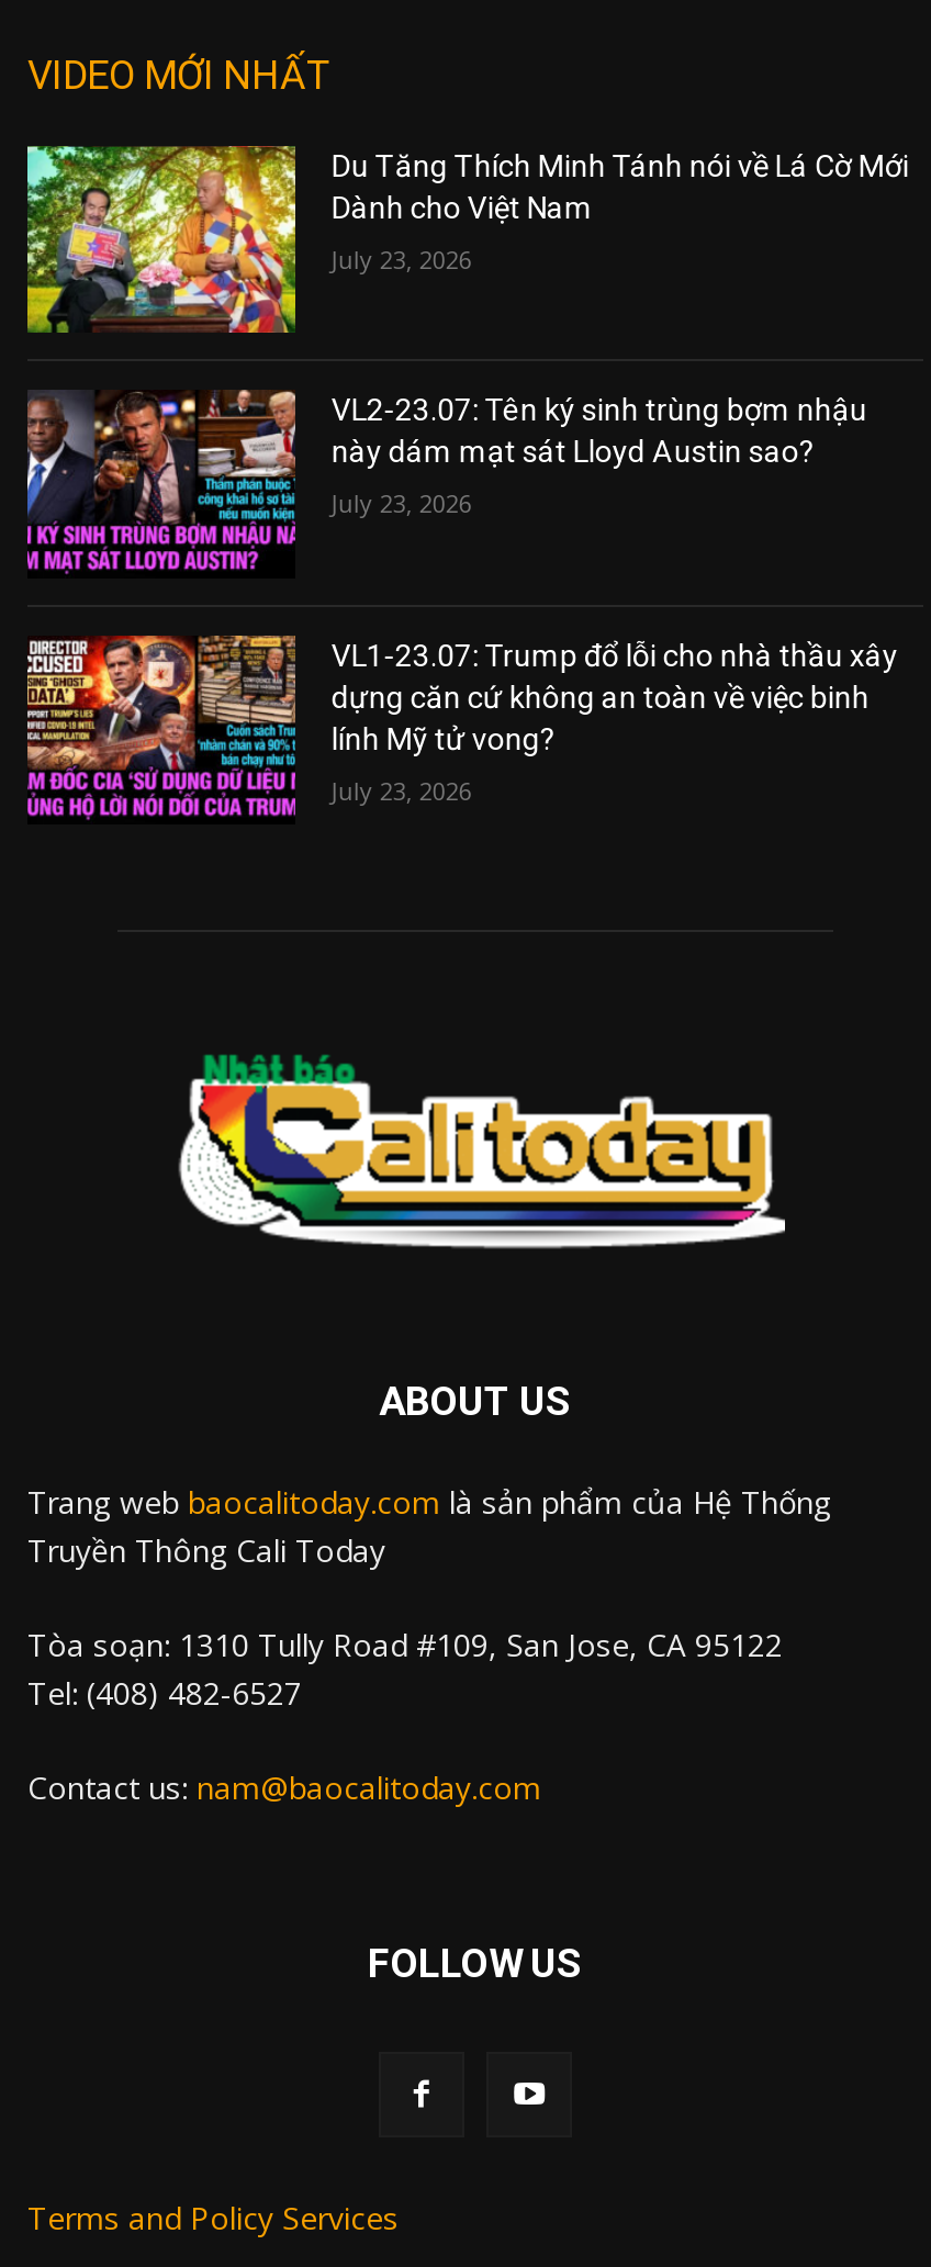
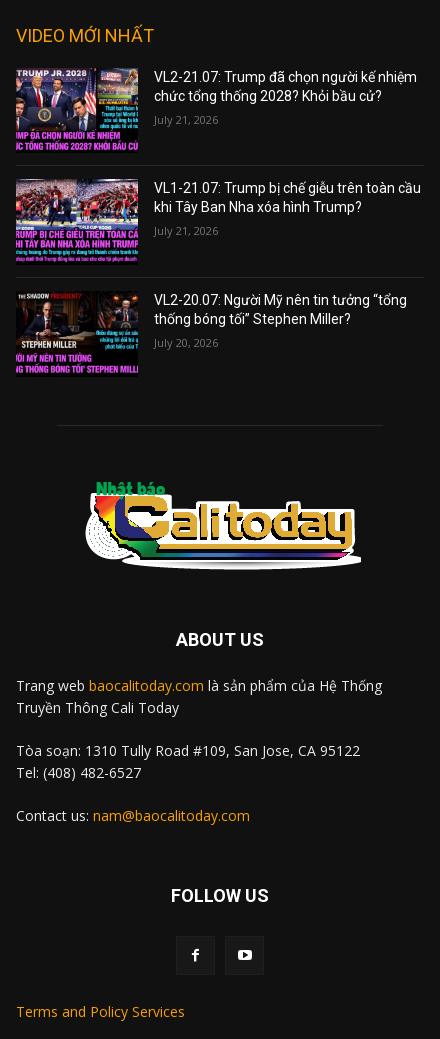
- [image]
- Du Tăng Thích Minh Tánh nói về Lá Cờ Mới
- Dành cho Việt Nam
+ [image]
+ VL2-21.07: Trump đã chọn người kế nhiệm
+ chức tổng thống 2028? Khỏi bầu cử?

- July 23, 2026
+ July 21, 2026

- [image]
- VL2-23.07: Tên ký sinh trùng bợm nhậu
- này dám mạt sát Lloyd Austin sao?
+ [image]
+ VL1-21.07: Trump bị chế giễu trên toàn cầu
+ khi Tây Ban Nha xóa hình Trump?

- July 23, 2026
+ July 21, 2026

- [image]
- VL1-23.07: Trump đổ lỗi cho nhà thầu xây
- dựng căn cứ không an toàn về việc binh
- lính Mỹ tử vong?
+ [image]
+ VL2-20.07: Người Mỹ nên tin tưởng “tổng
+ thống bóng tối” Stephen Miller?

- July 23, 2026
+ July 20, 2026
